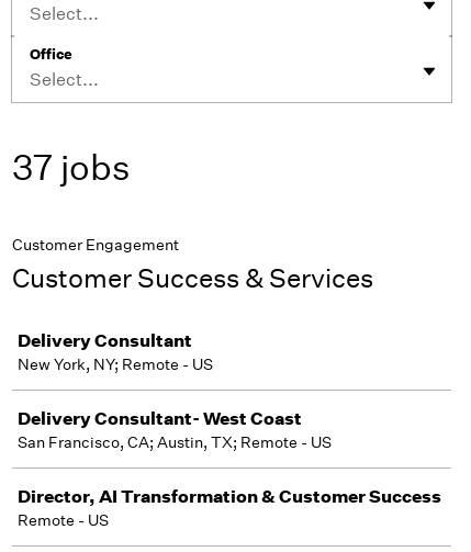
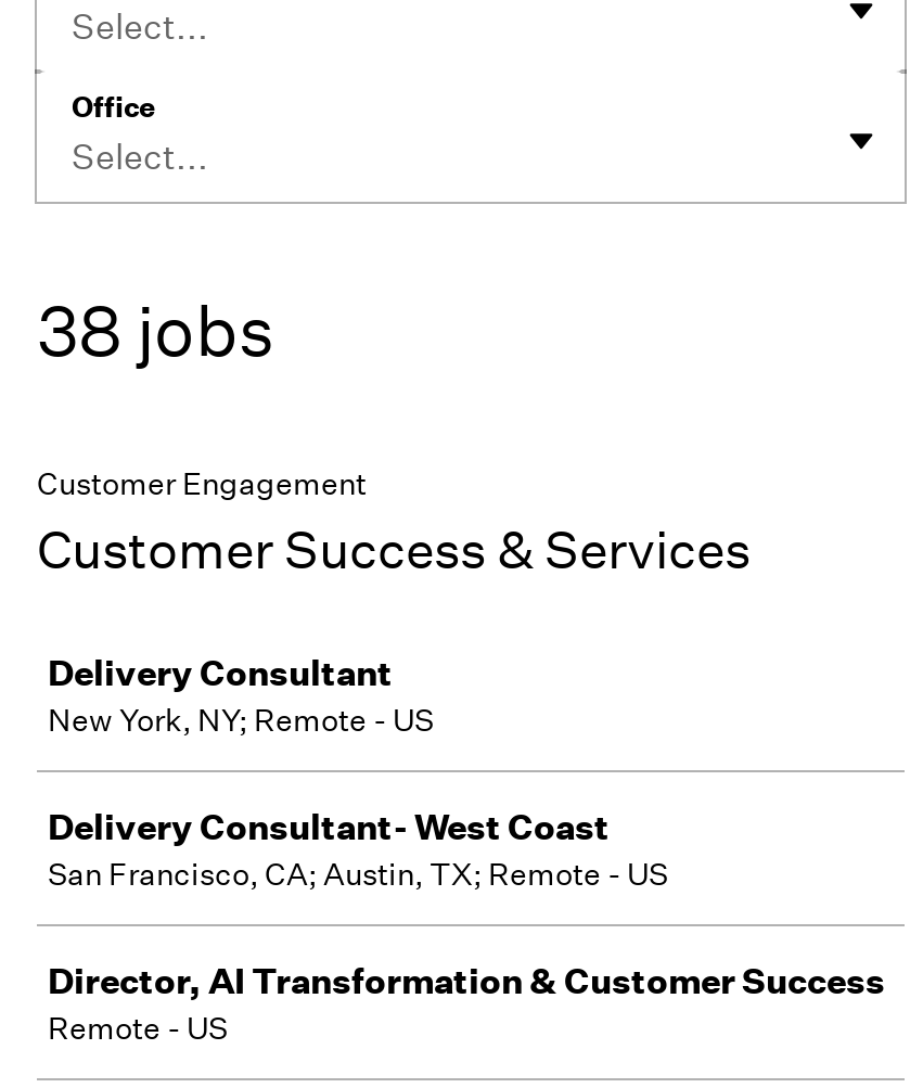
- 37 jobs
+ 38 jobs
